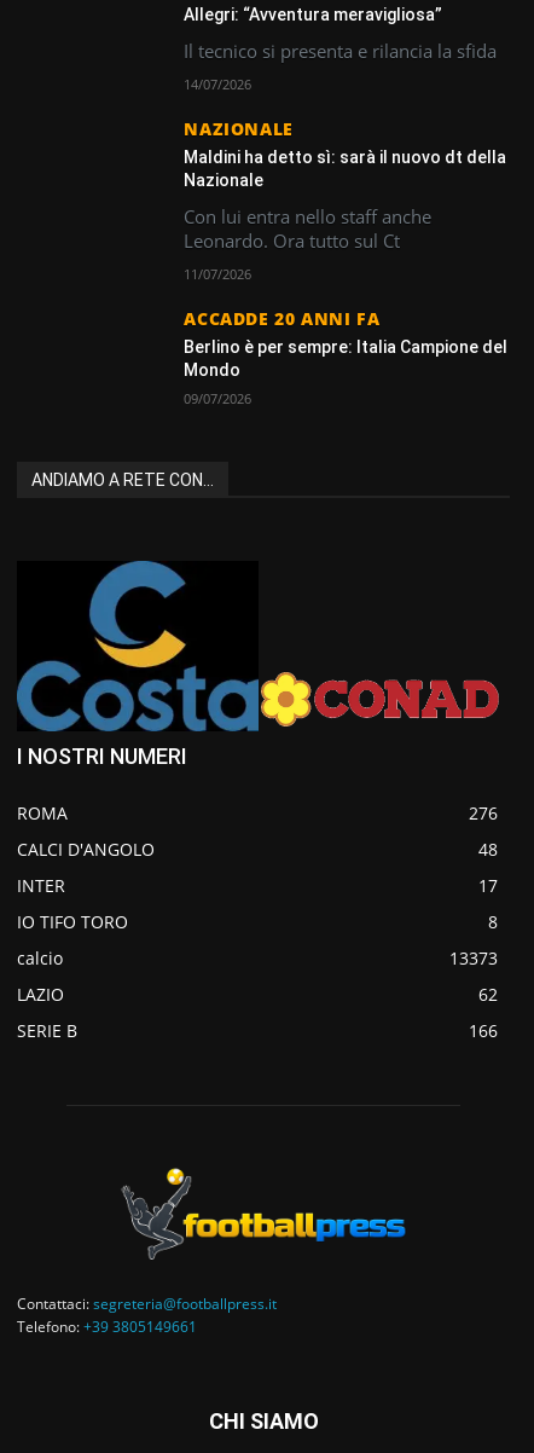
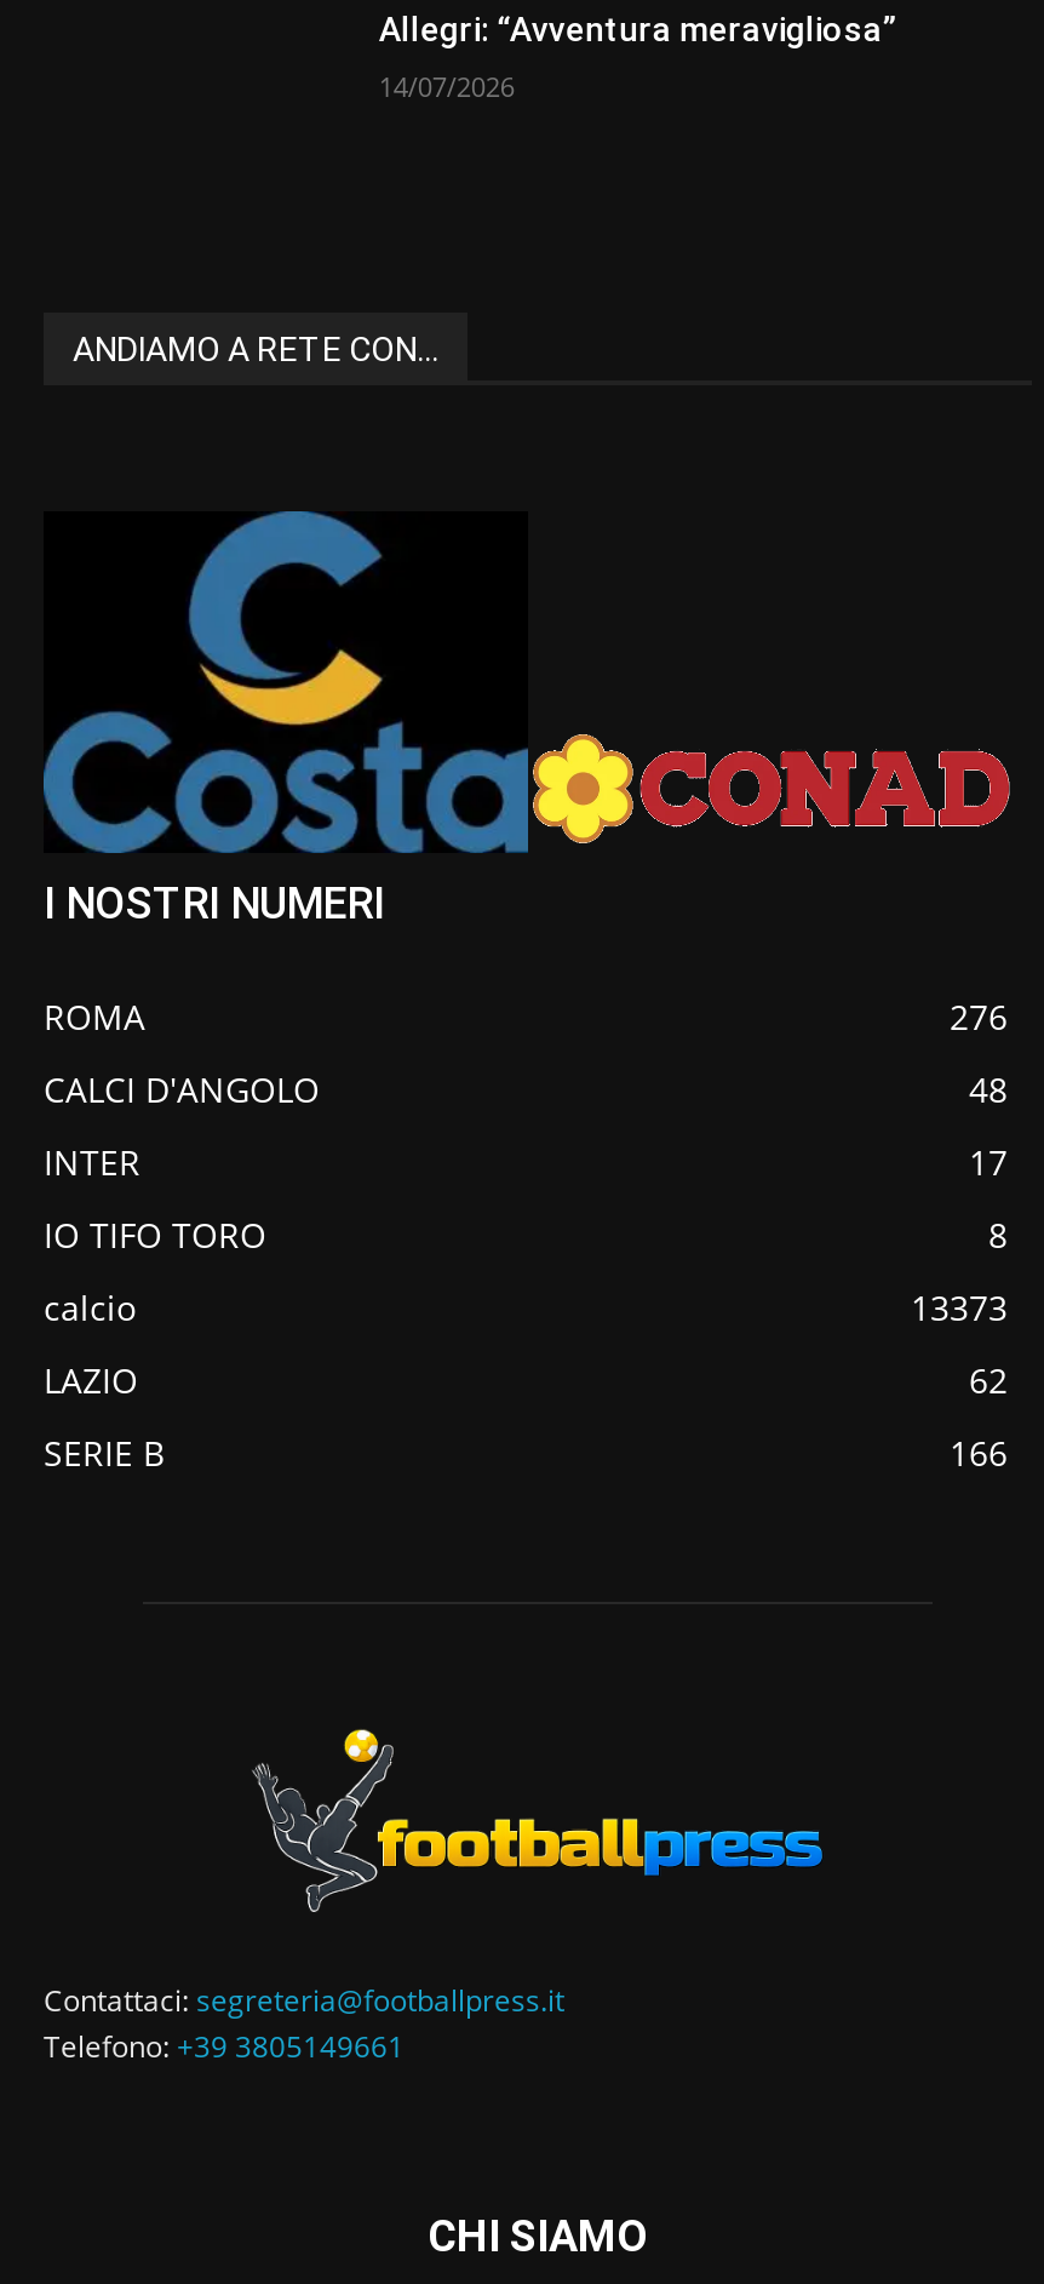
- Il tecnico si presenta e rilancia la sfida

- NAZIONALE
- Maldini ha detto sì: sarà il nuovo dt della
- Nazionale
- Con lui entra nello staff anche
- Leonardo. Ora tutto sul Ct
- 11/07/2026
- ACCADDE 20 ANNI FA
- Berlino è per sempre: Italia Campione del
- Mondo
- 09/07/2026
